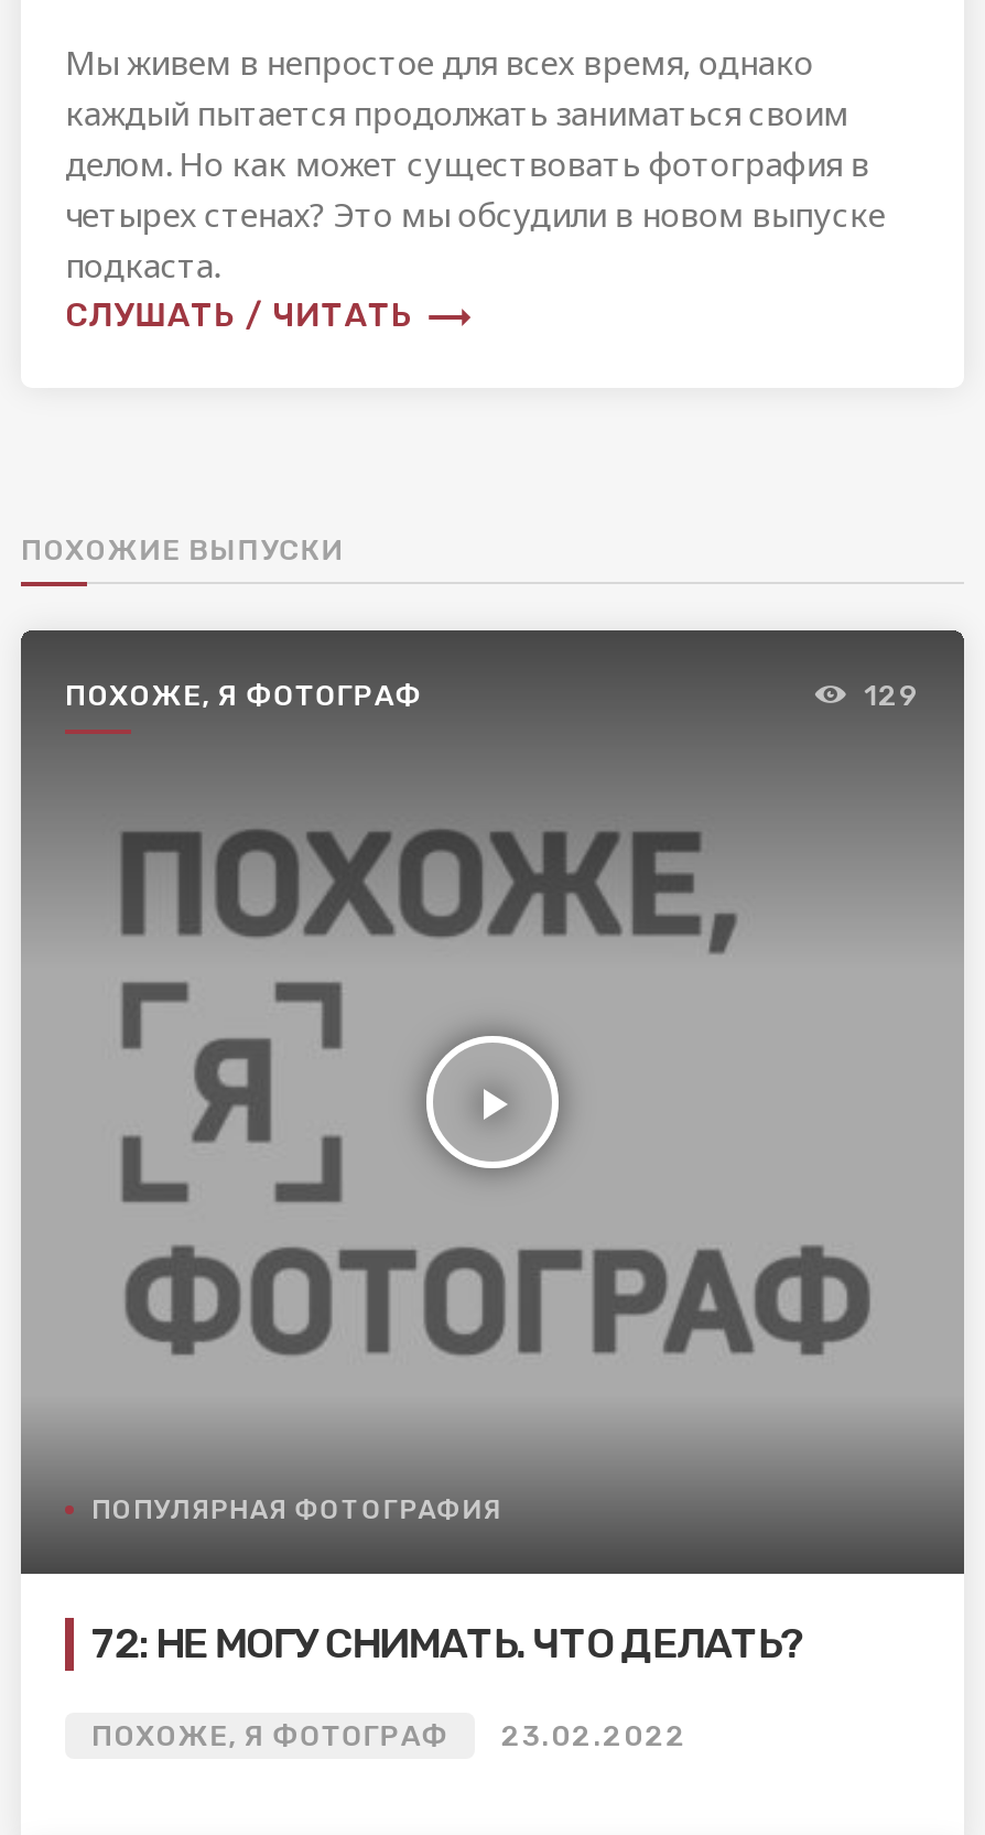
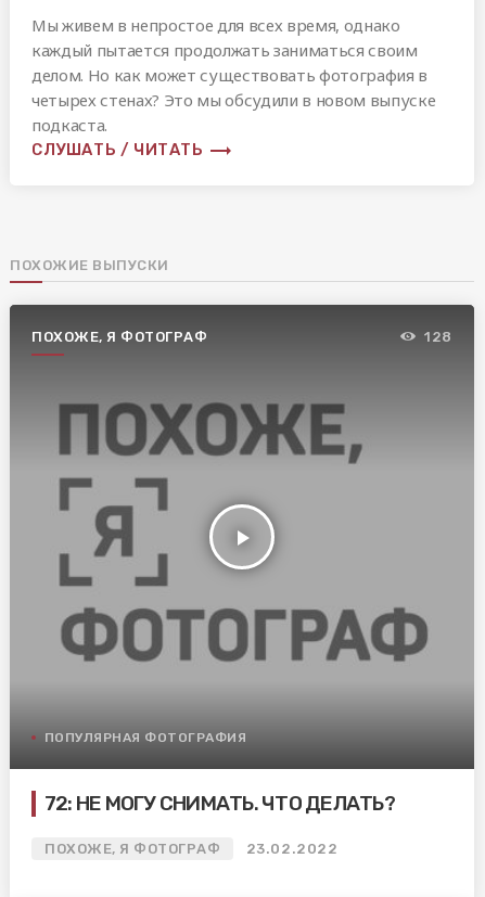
- 129
+ 128
